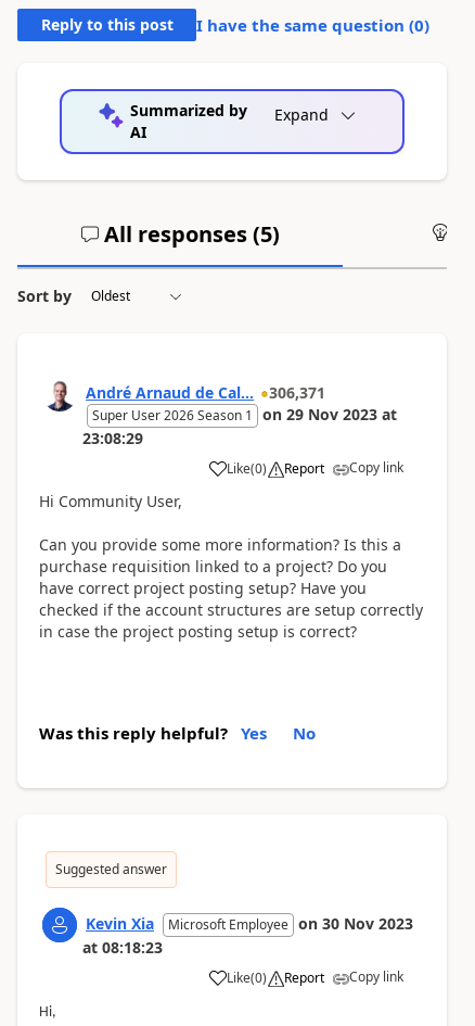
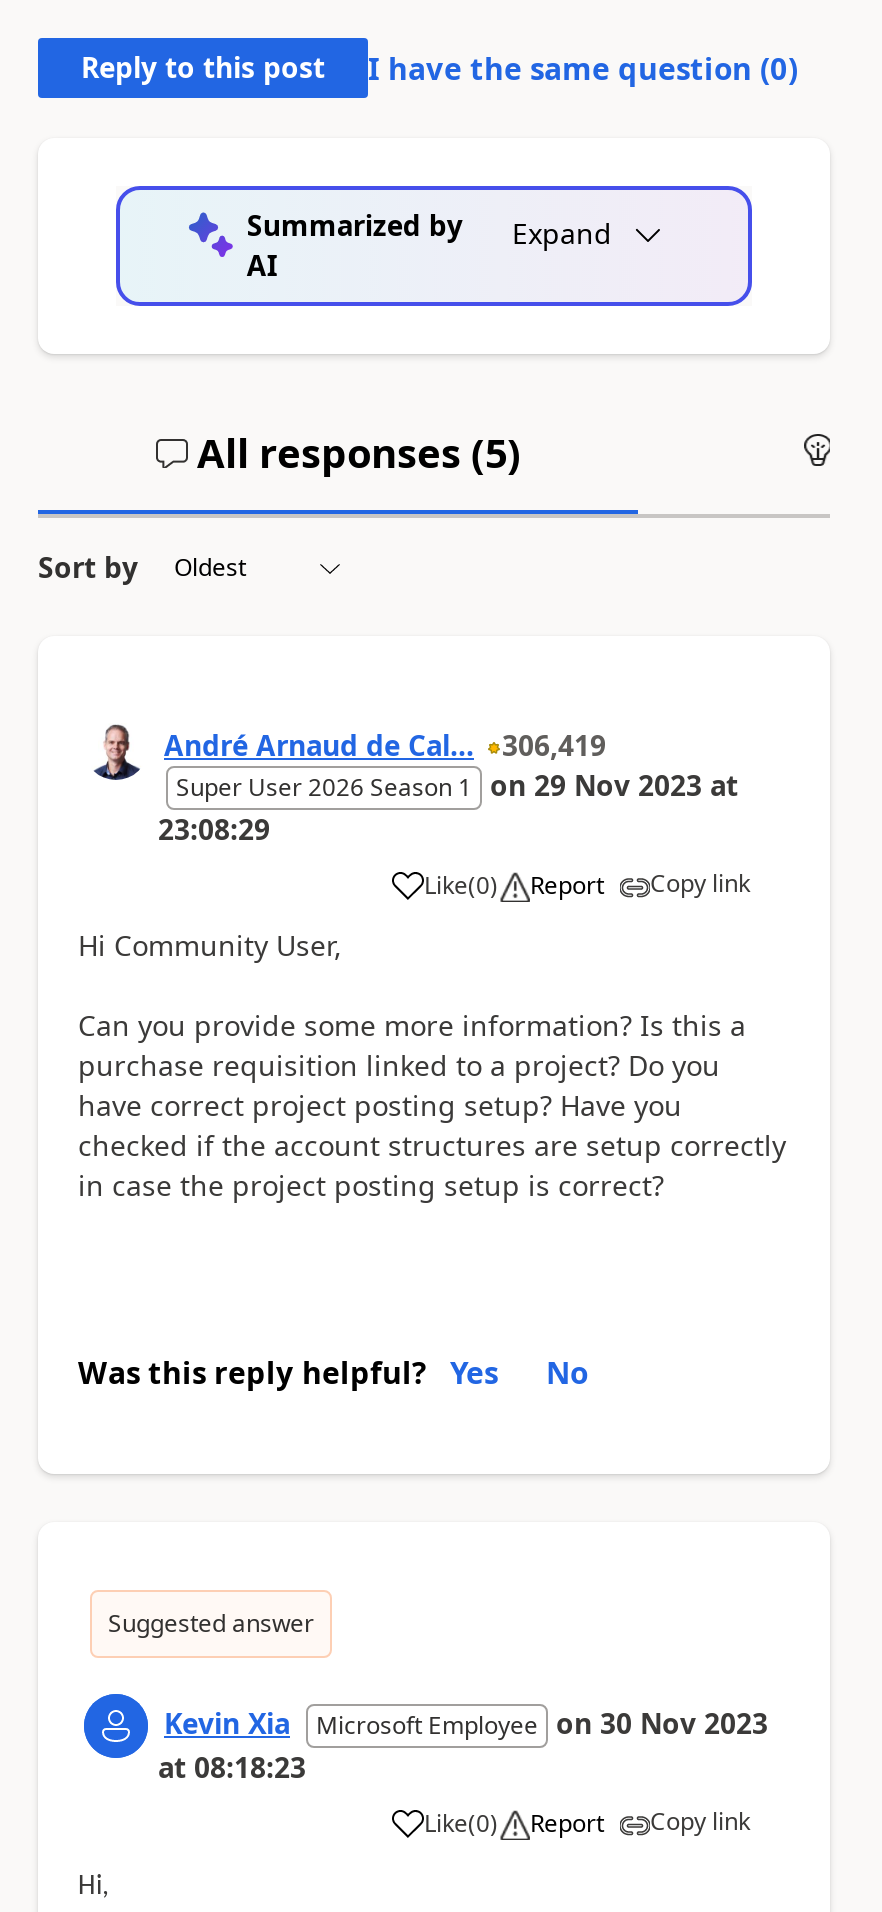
- André Arnaud de Cal... 306,371
+ André Arnaud de Cal... 306,419
